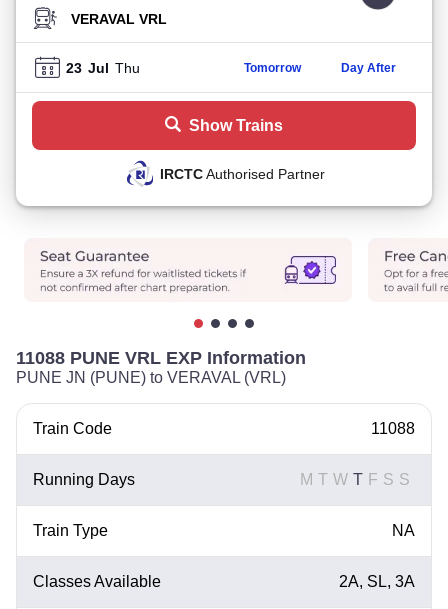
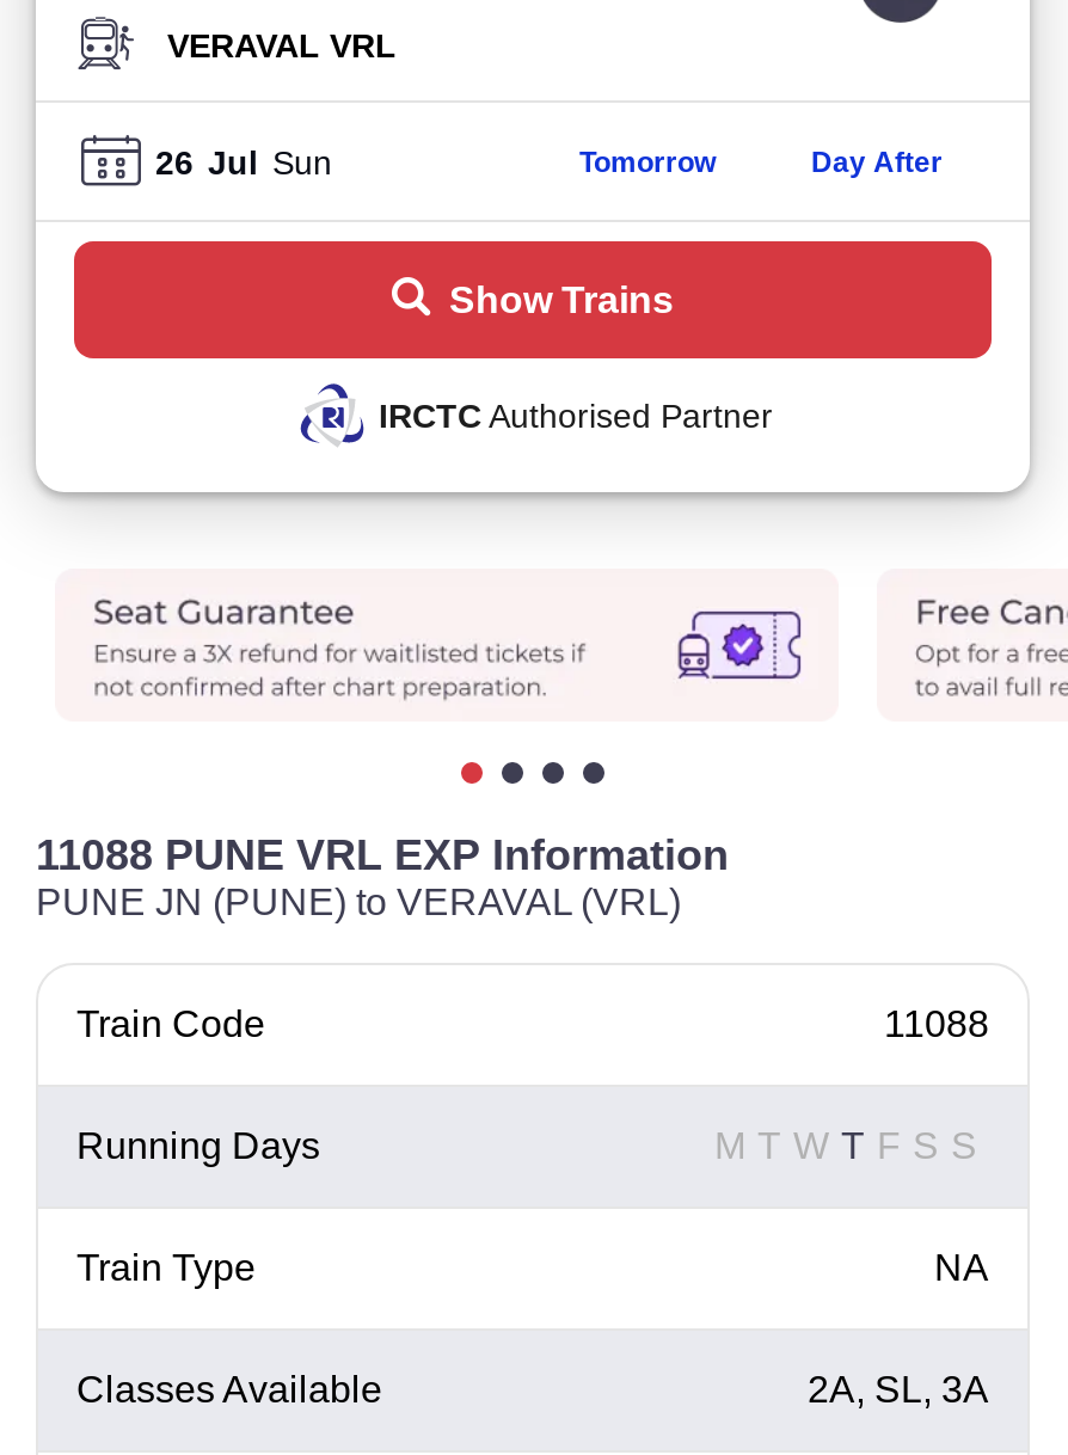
- 23 Jul Thu
+ 26 Jul Sun
